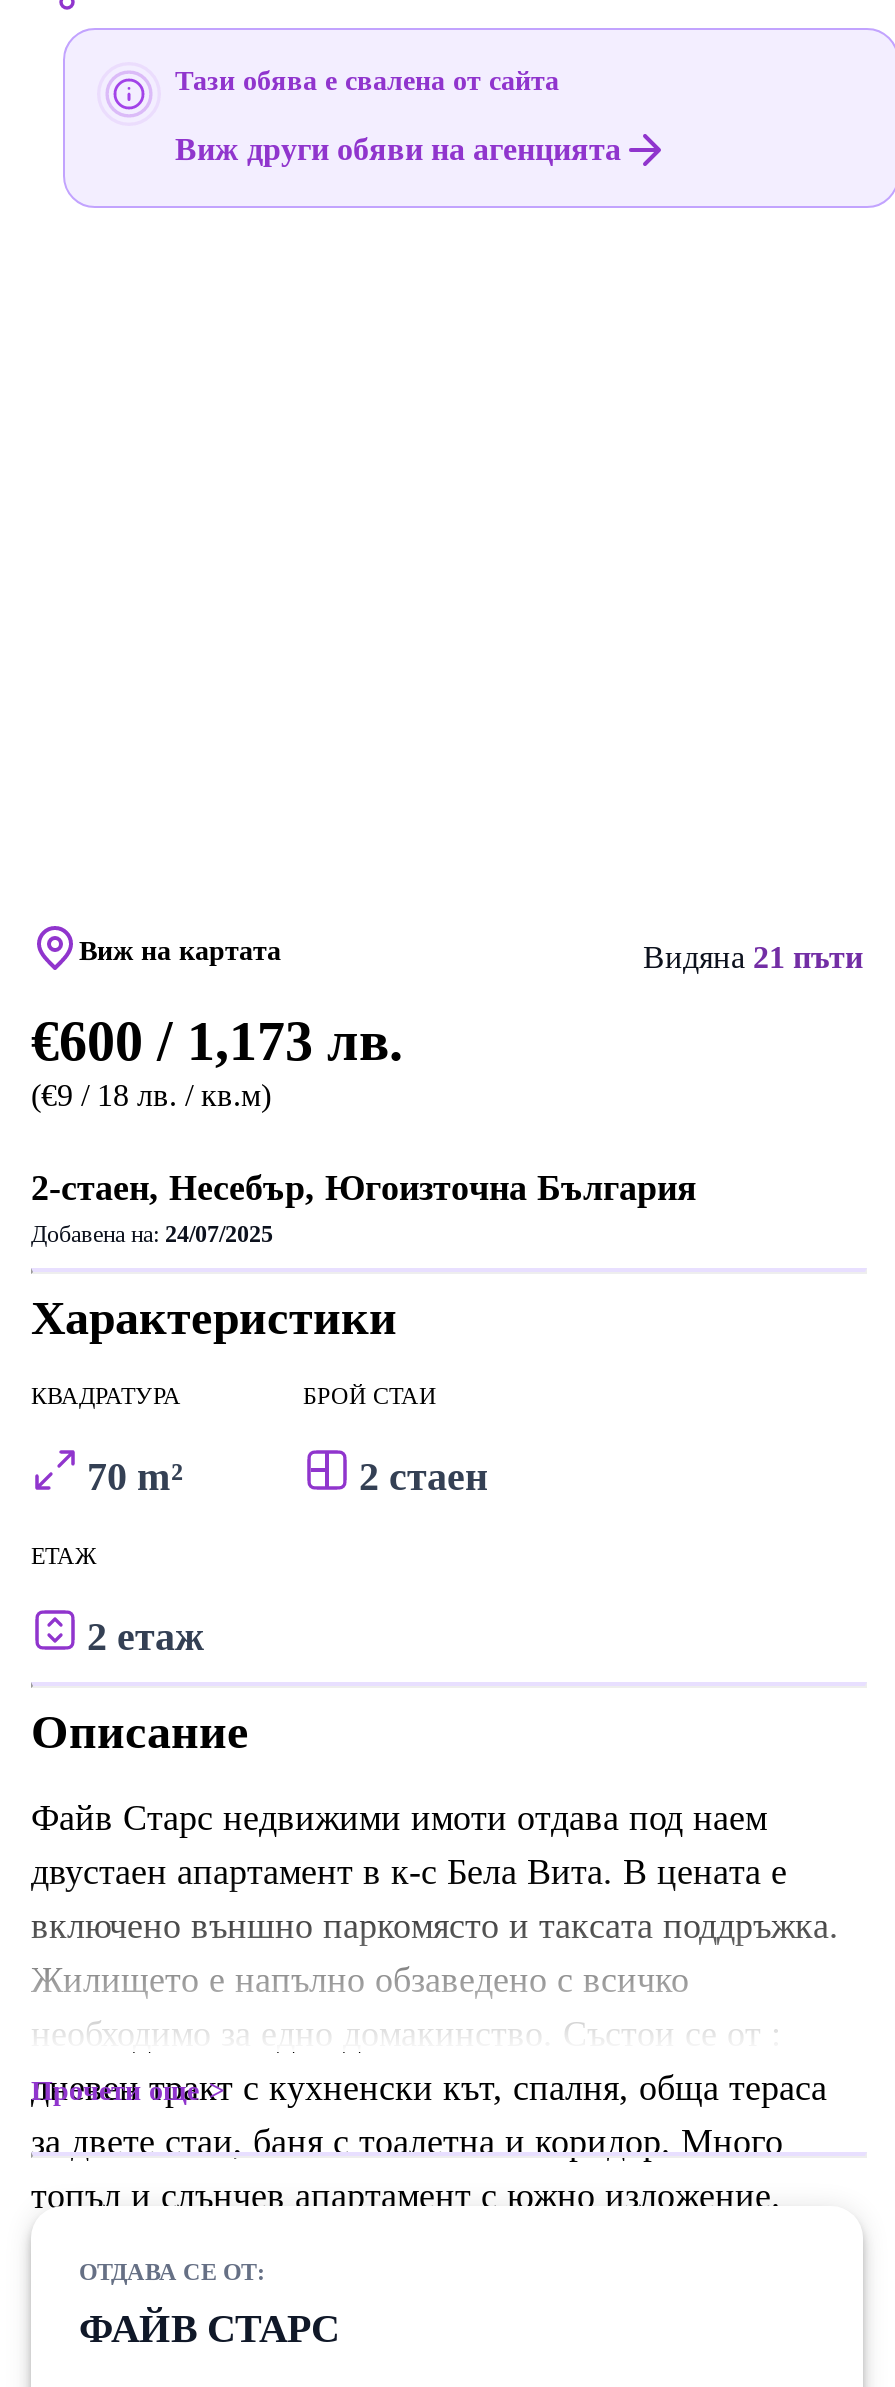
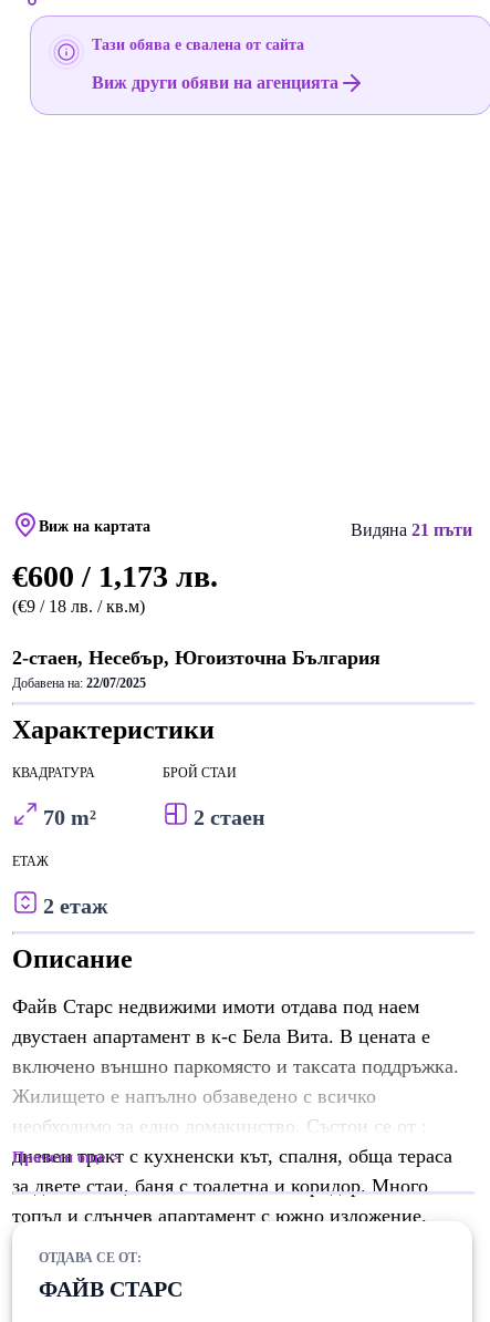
- Добавена на: 24/07/2025
+ Добавена на: 22/07/2025
